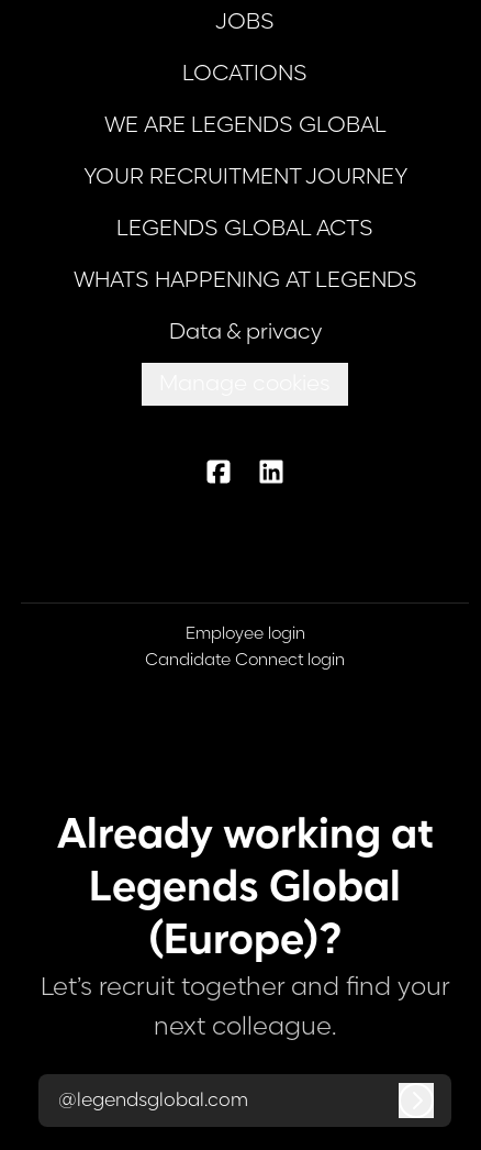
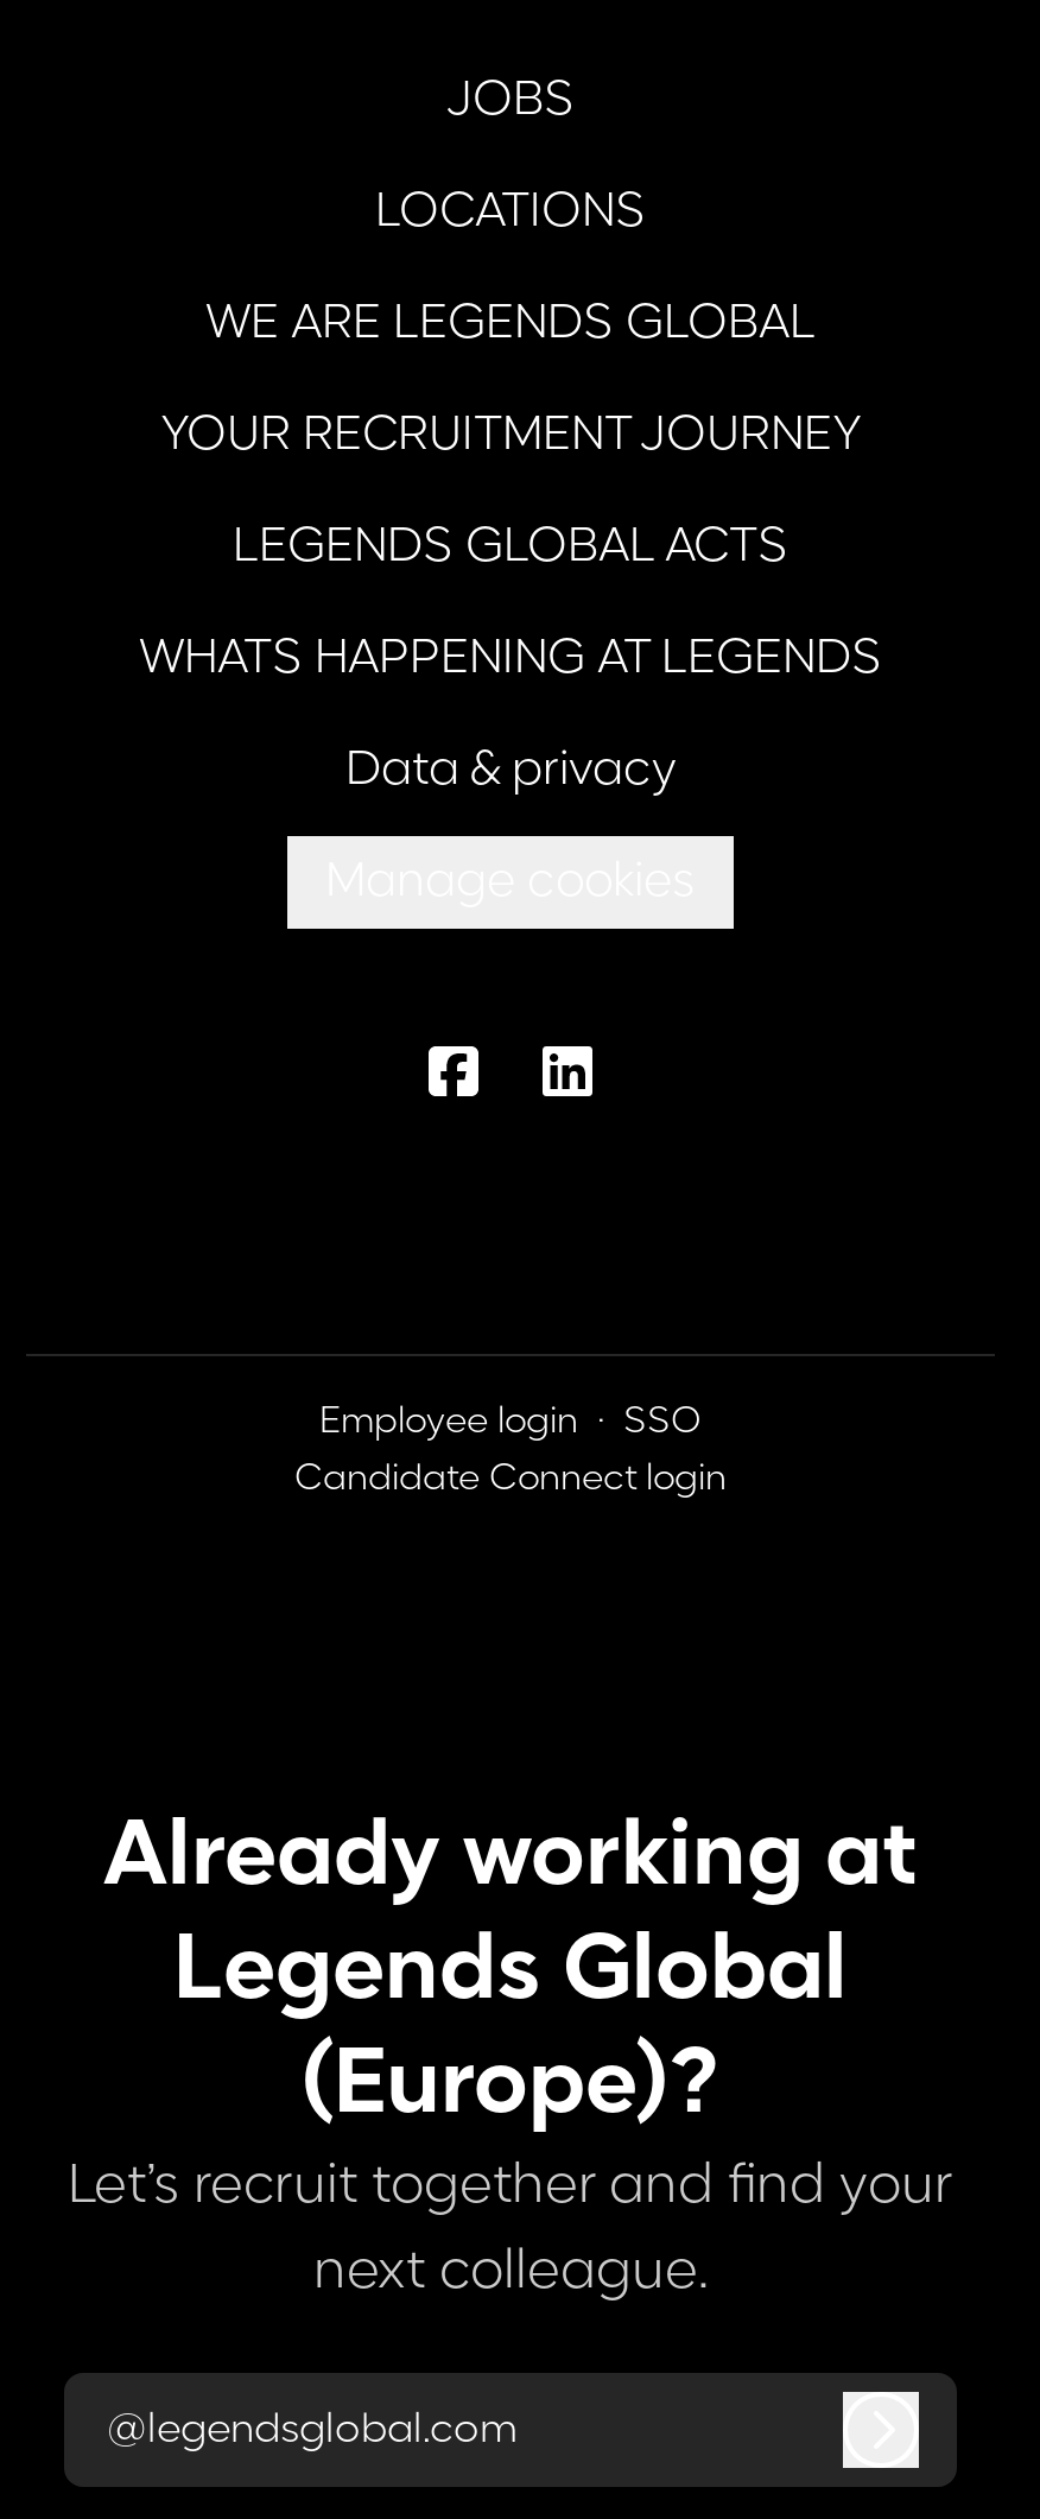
- Employee login
+ Employee login · SSO
